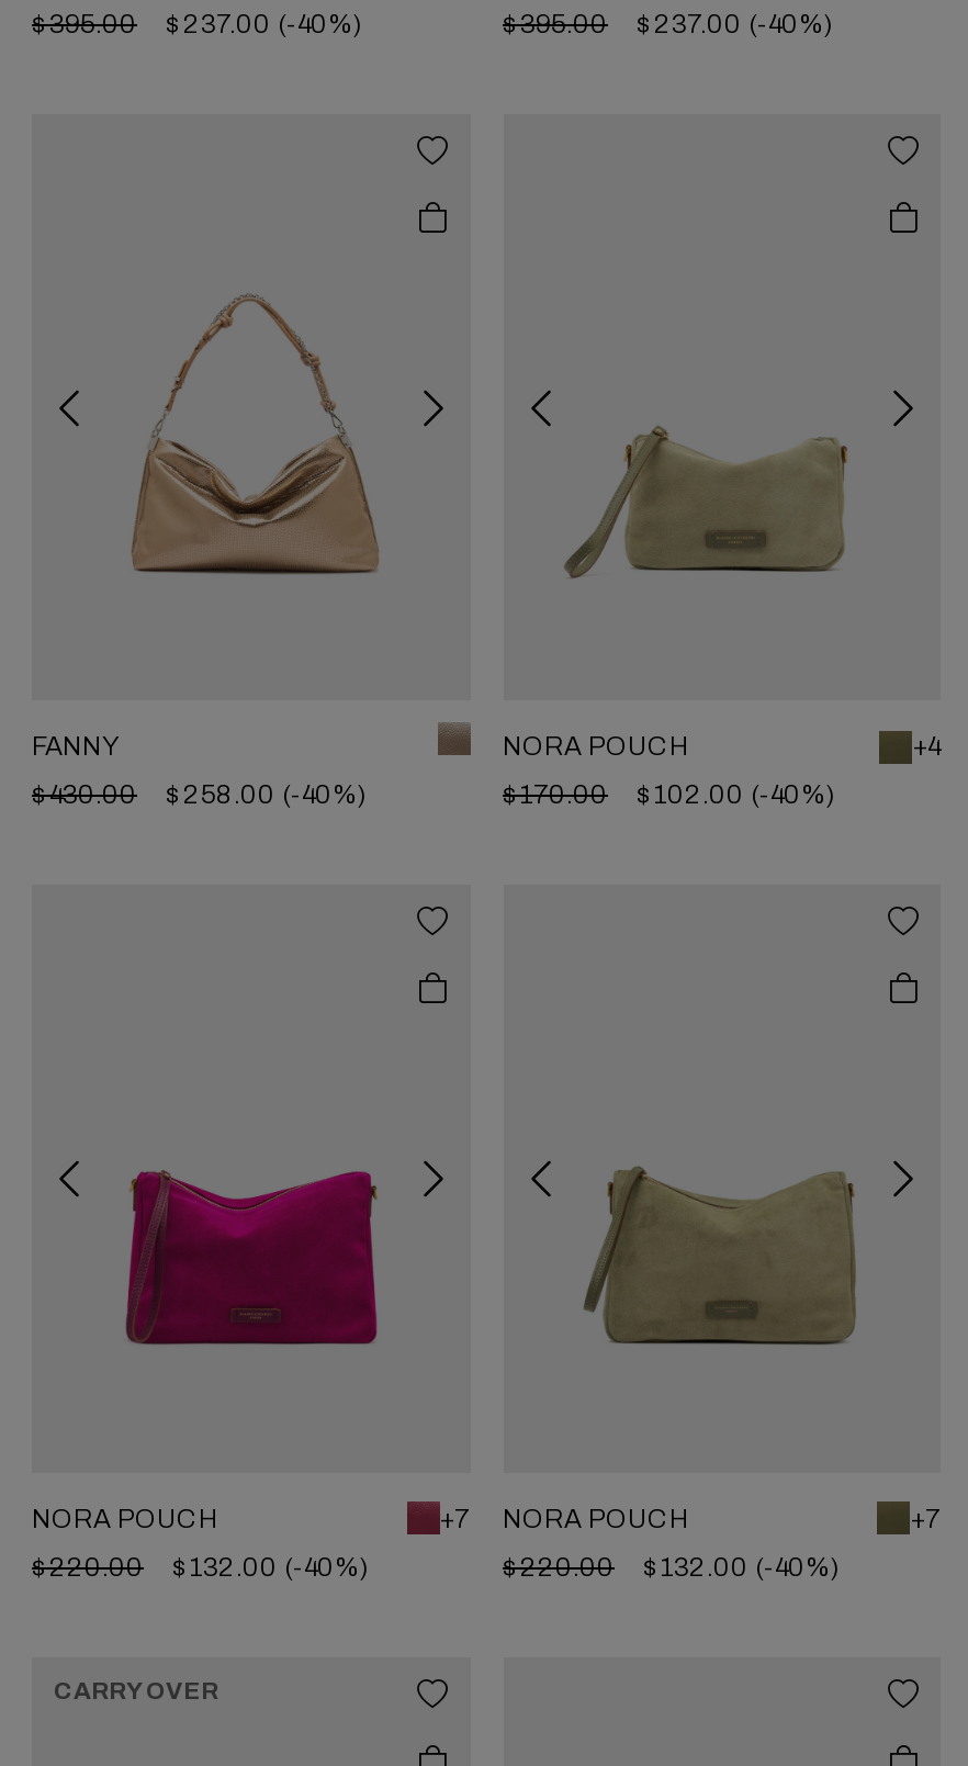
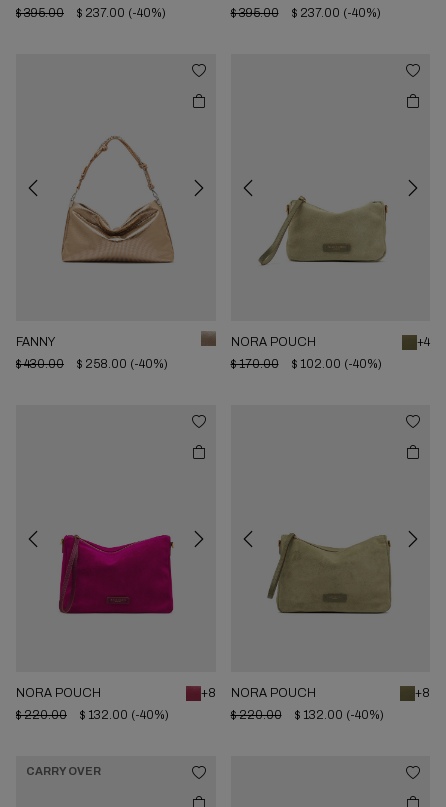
- +7 NORA POUCH
+ +8 NORA POUCH

- +7
+ +8
